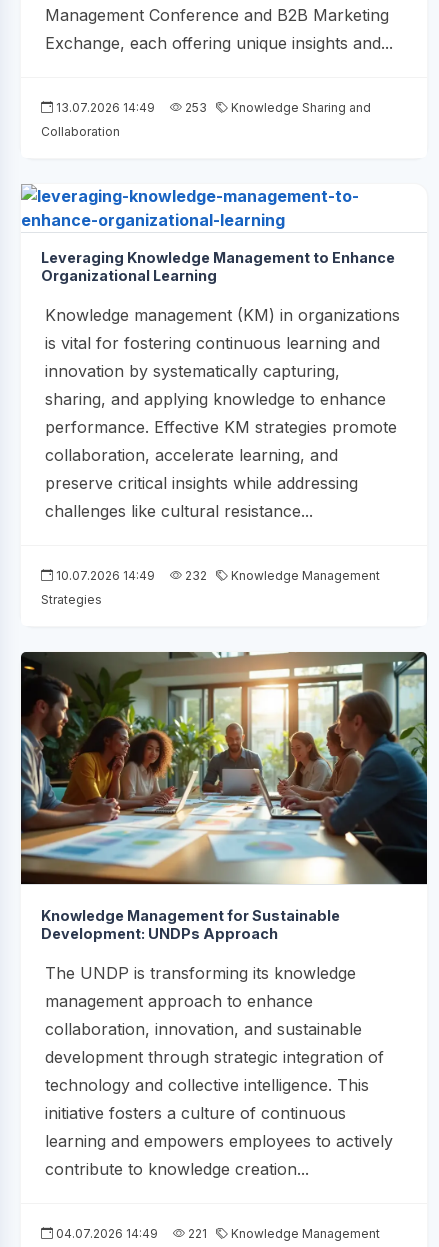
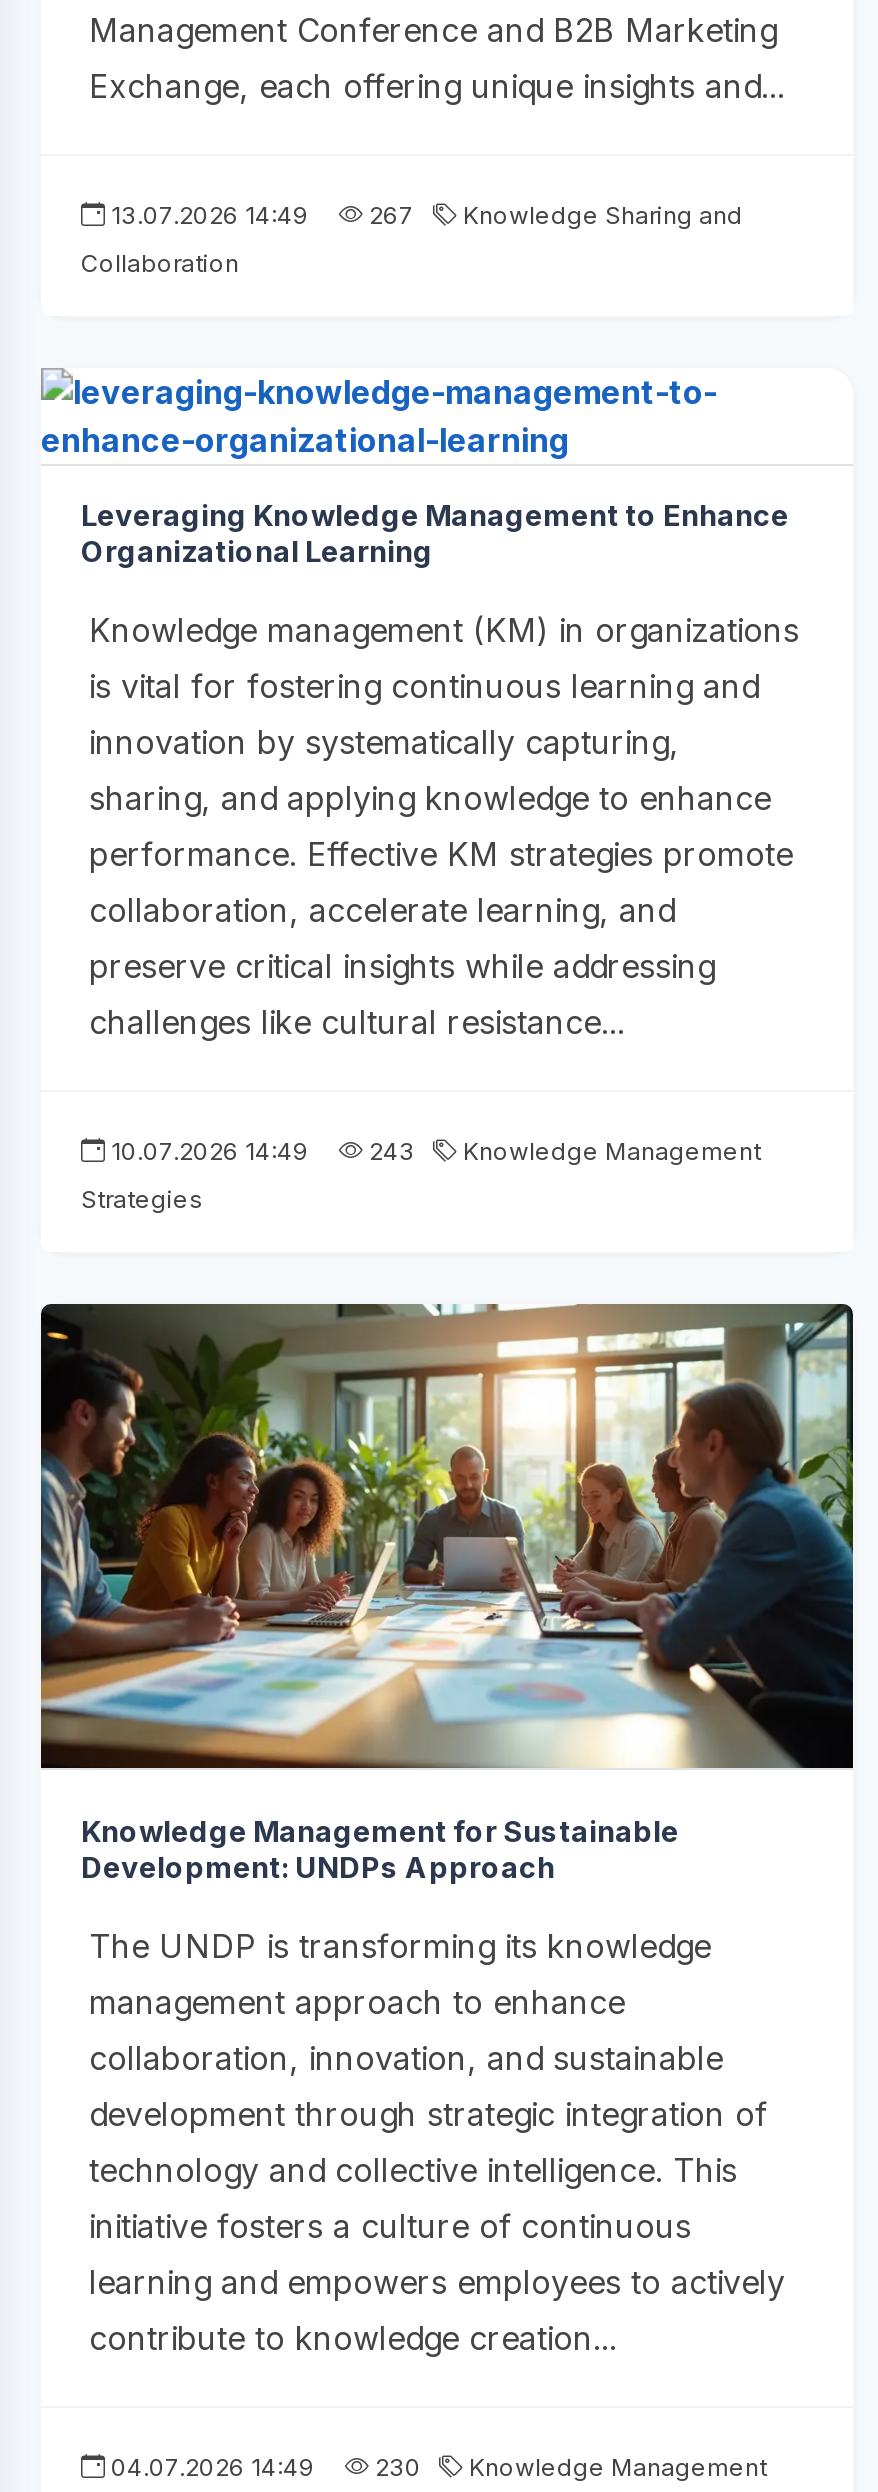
- 13.07.2026 14:49 253 Knowledge Sharing and
+ 13.07.2026 14:49 267 Knowledge Sharing and

- 10.07.2026 14:49 232 Knowledge Management
+ 10.07.2026 14:49 243 Knowledge Management

- 04.07.2026 14:49 221 Knowledge Management
+ 04.07.2026 14:49 230 Knowledge Management
